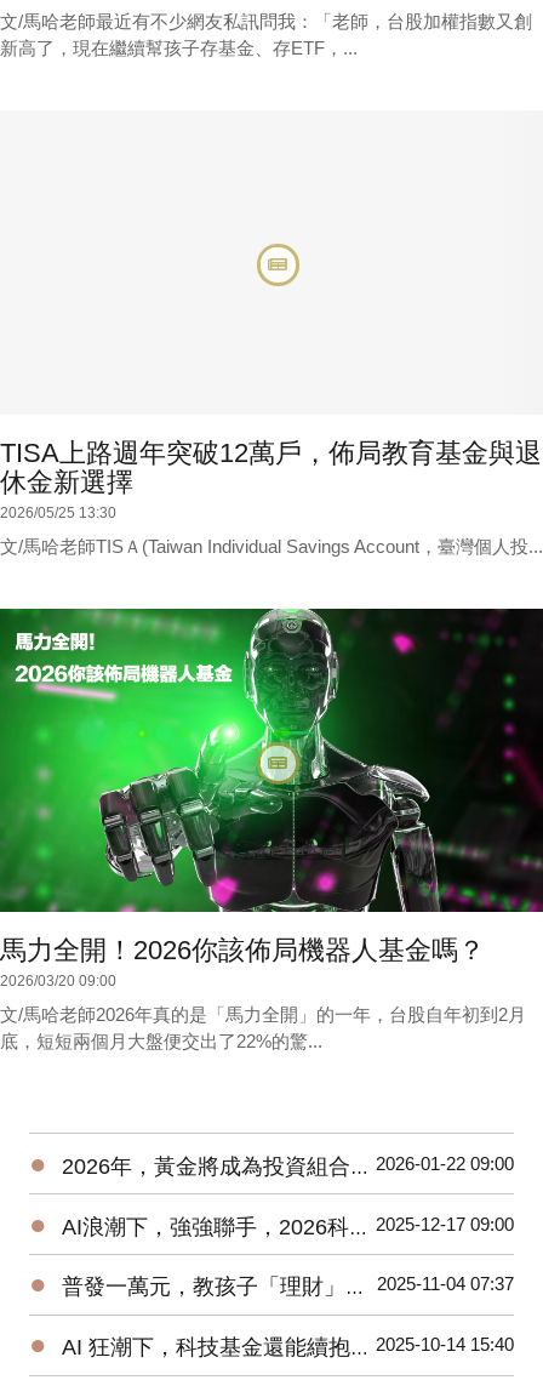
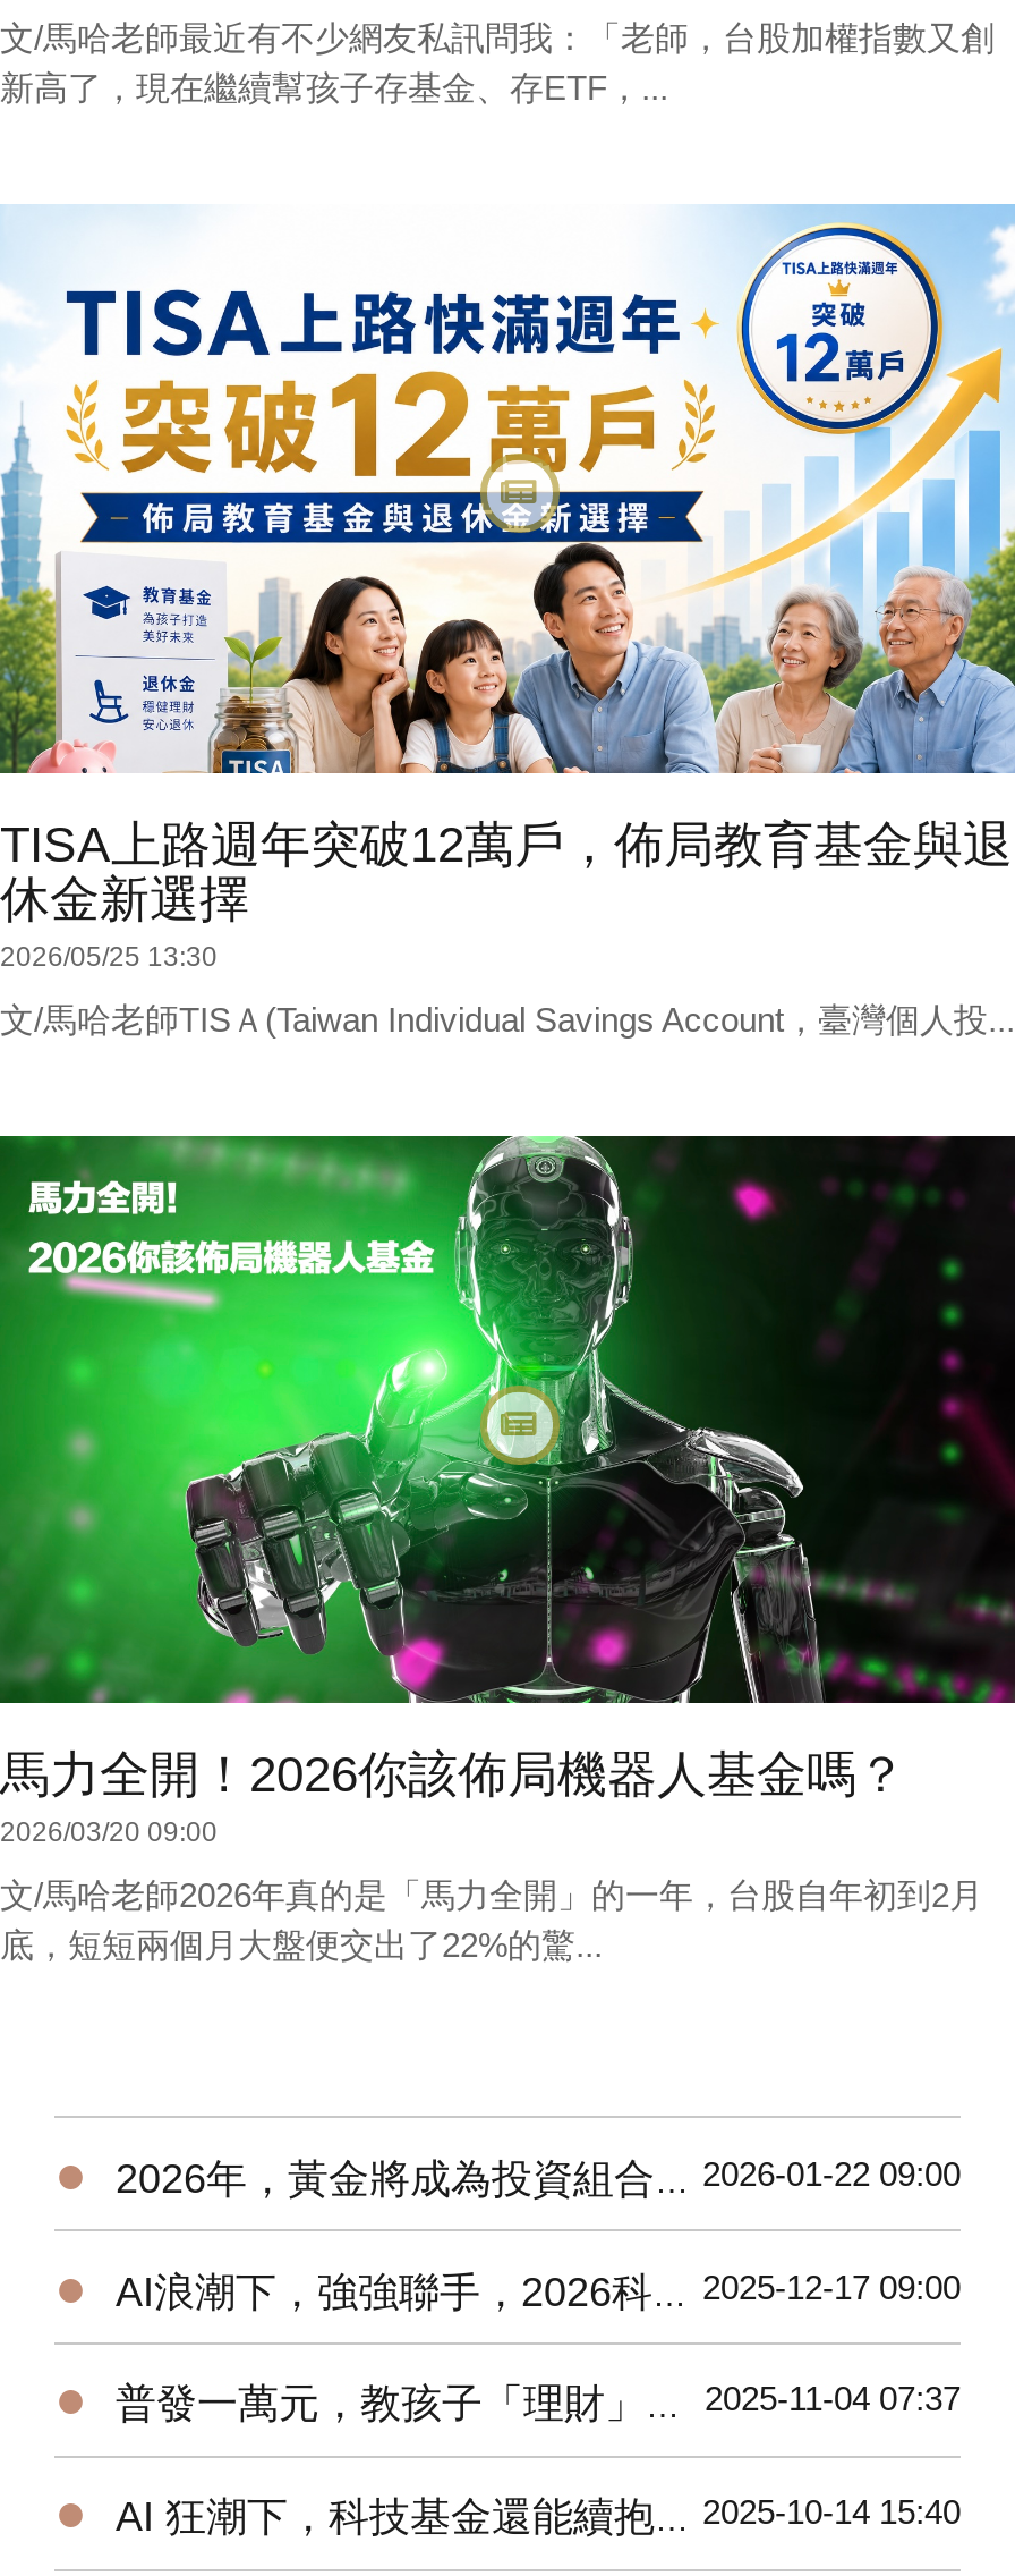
+ [image]
